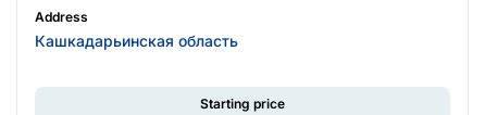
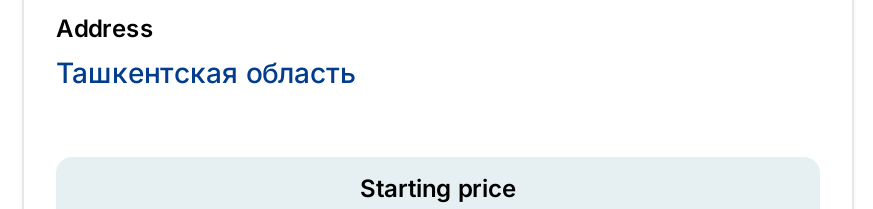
- Кашкадарьинская область
+ Ташкентская область
